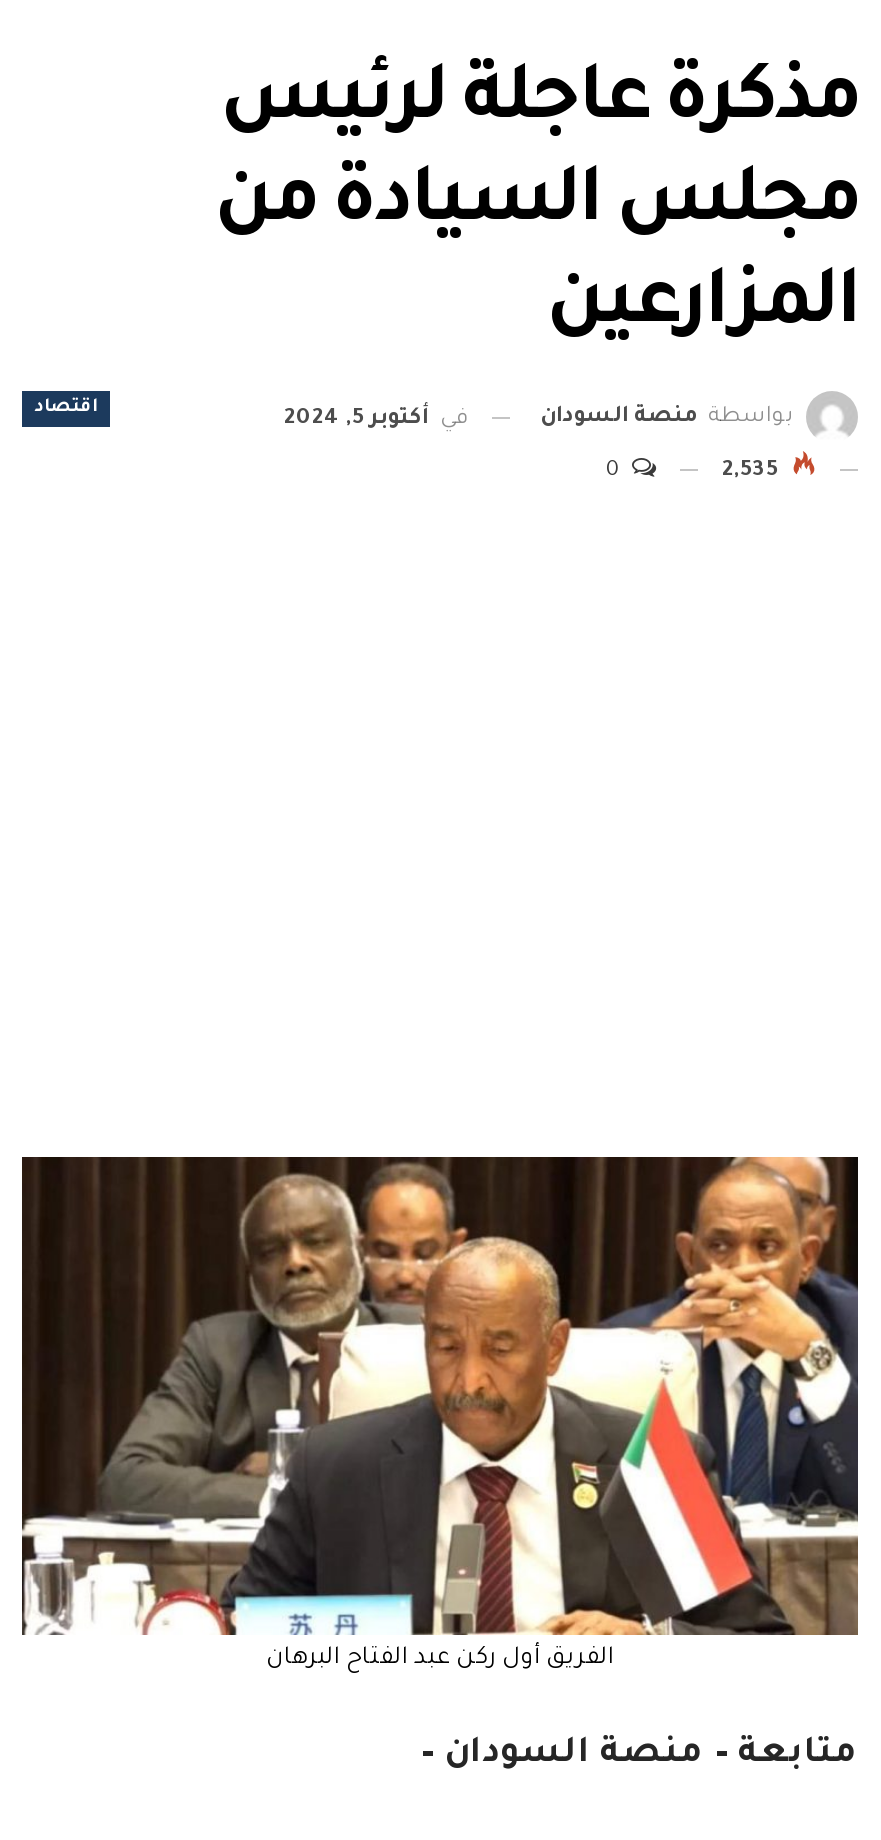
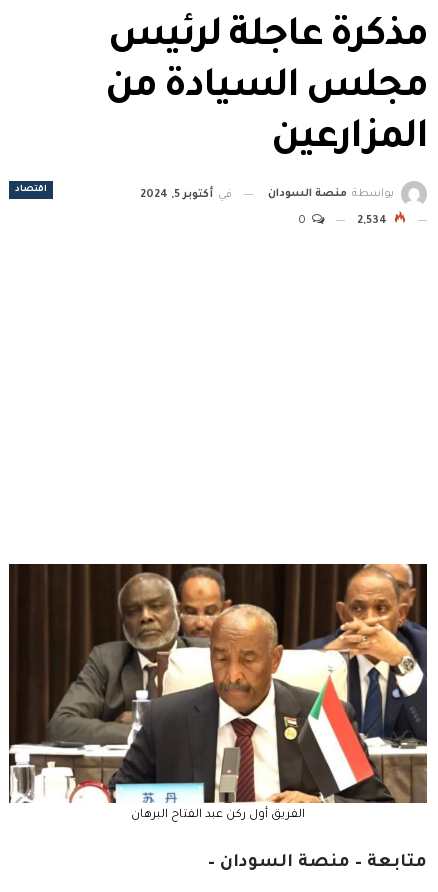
- 2,535
+ 2,534
